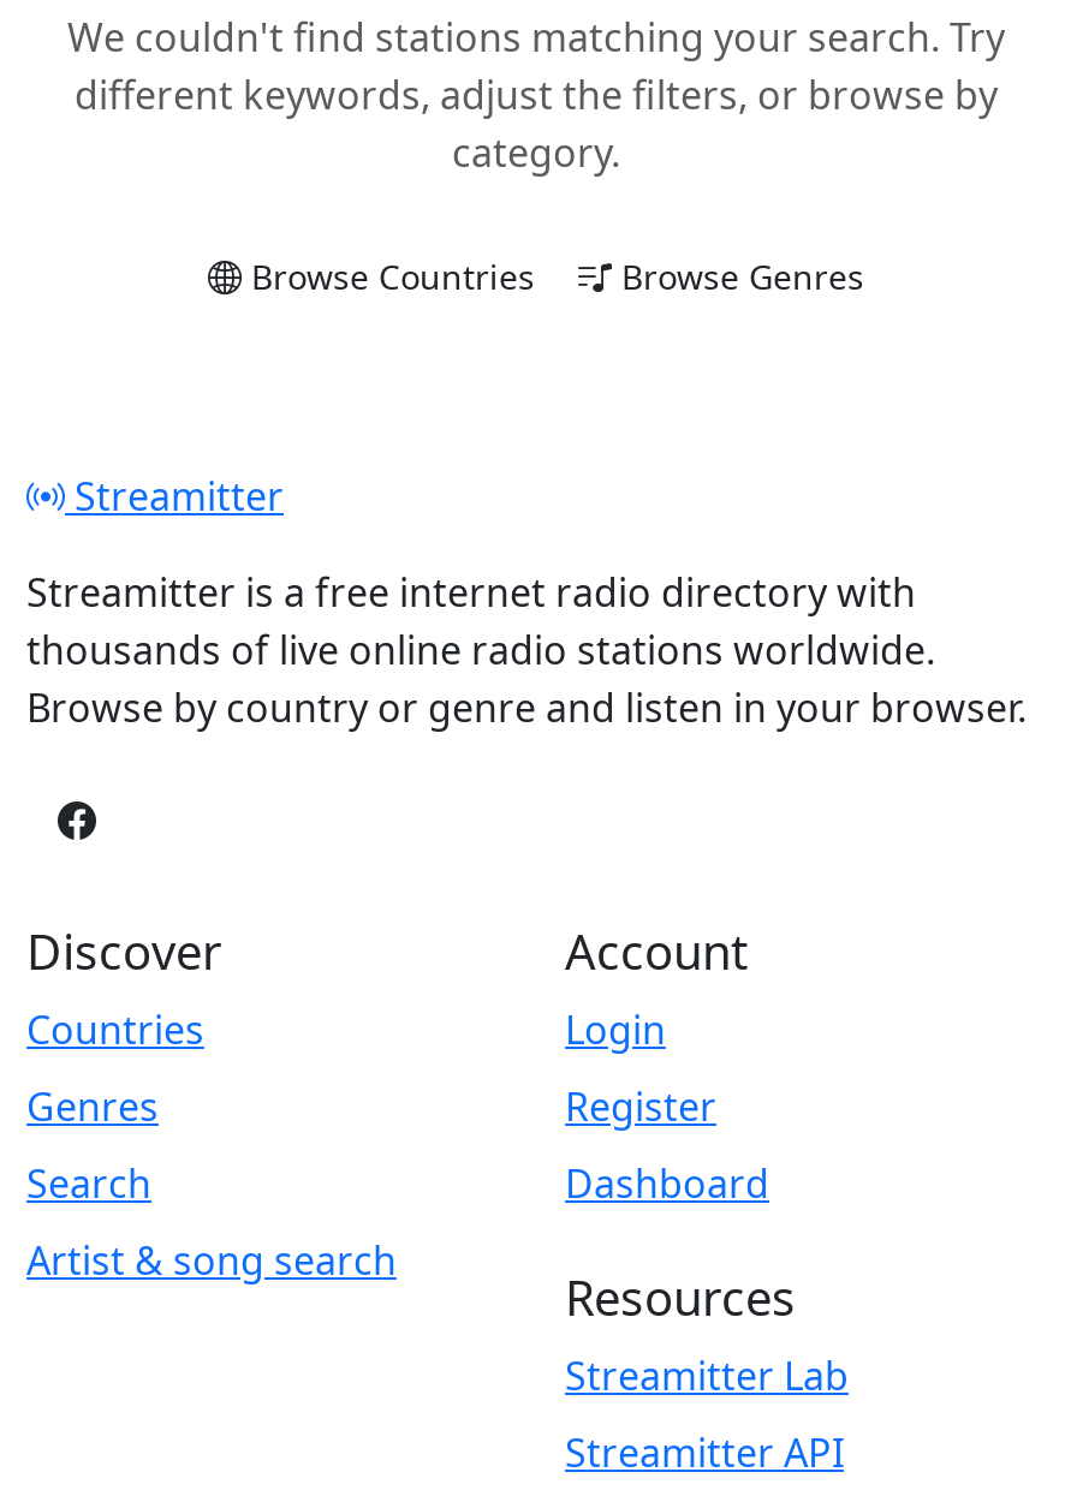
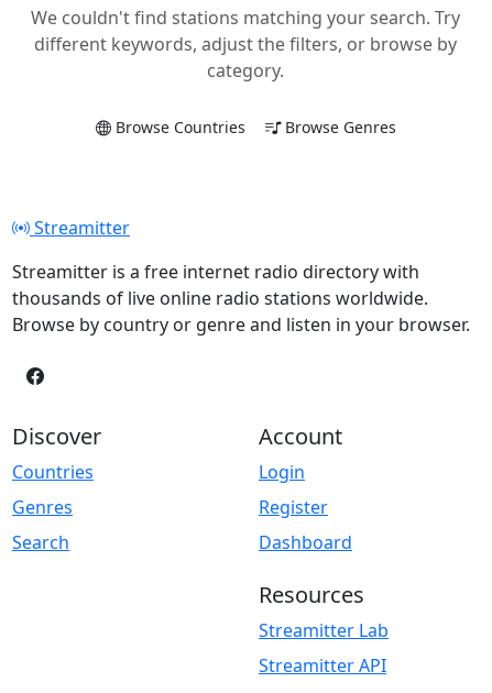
- Artist & song search
